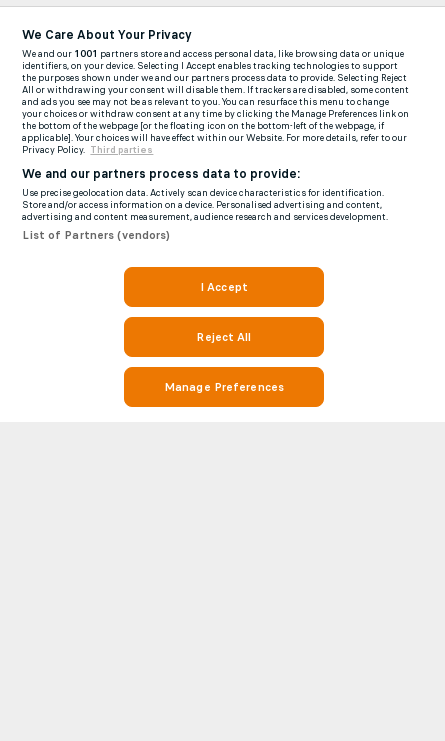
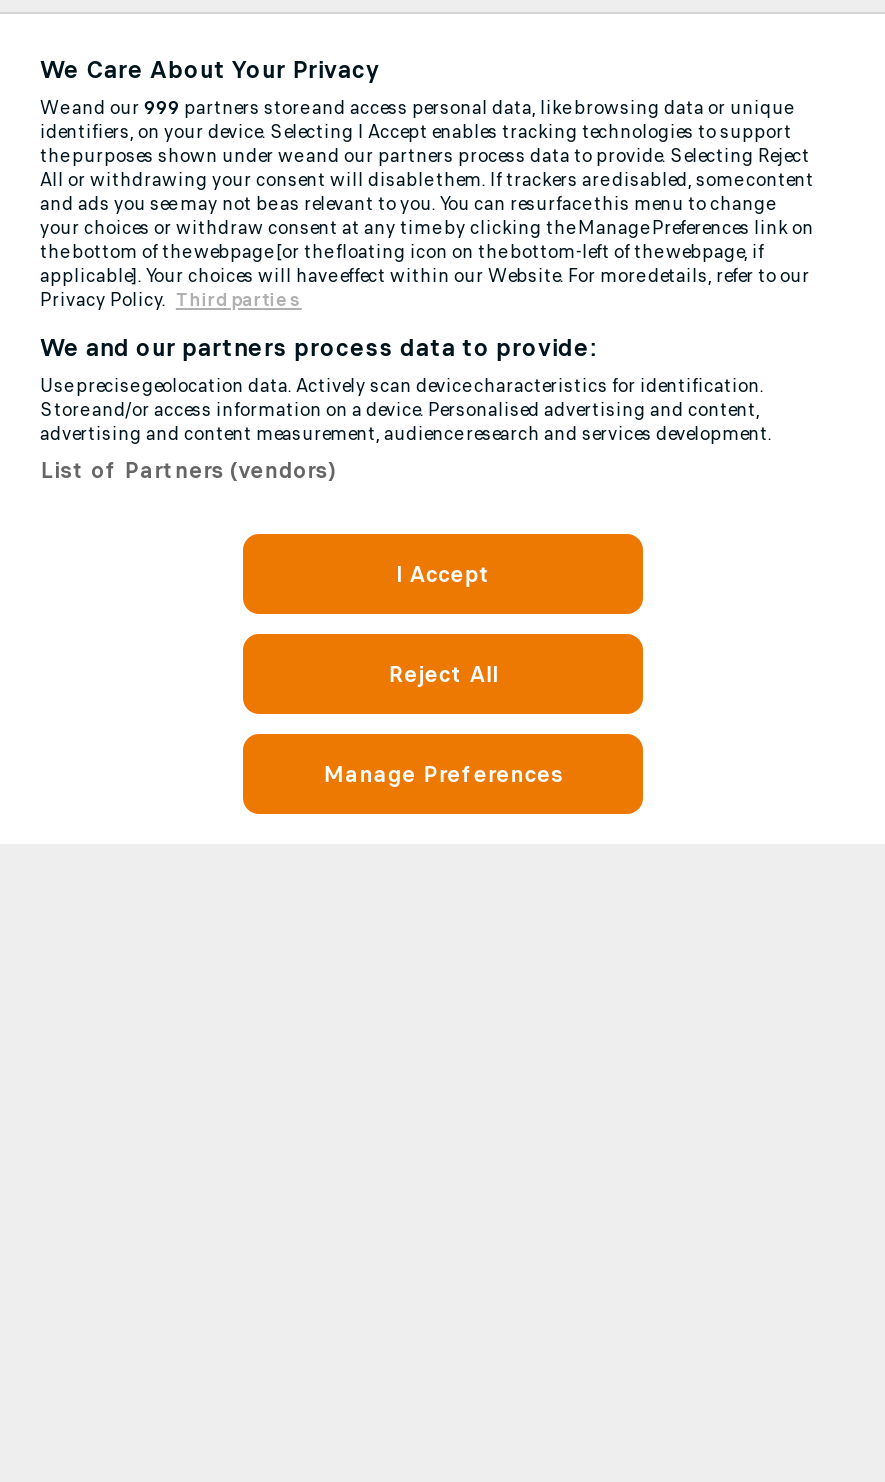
- We and our 1001 partners store and access personal data, like browsing data or unique
+ We and our 999 partners store and access personal data, like browsing data or unique
